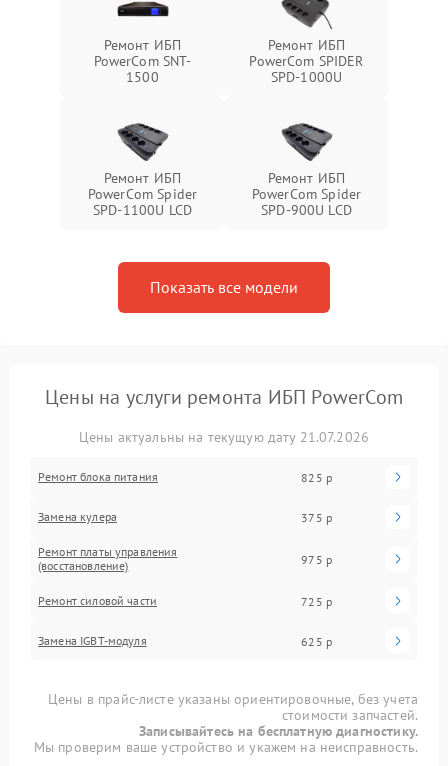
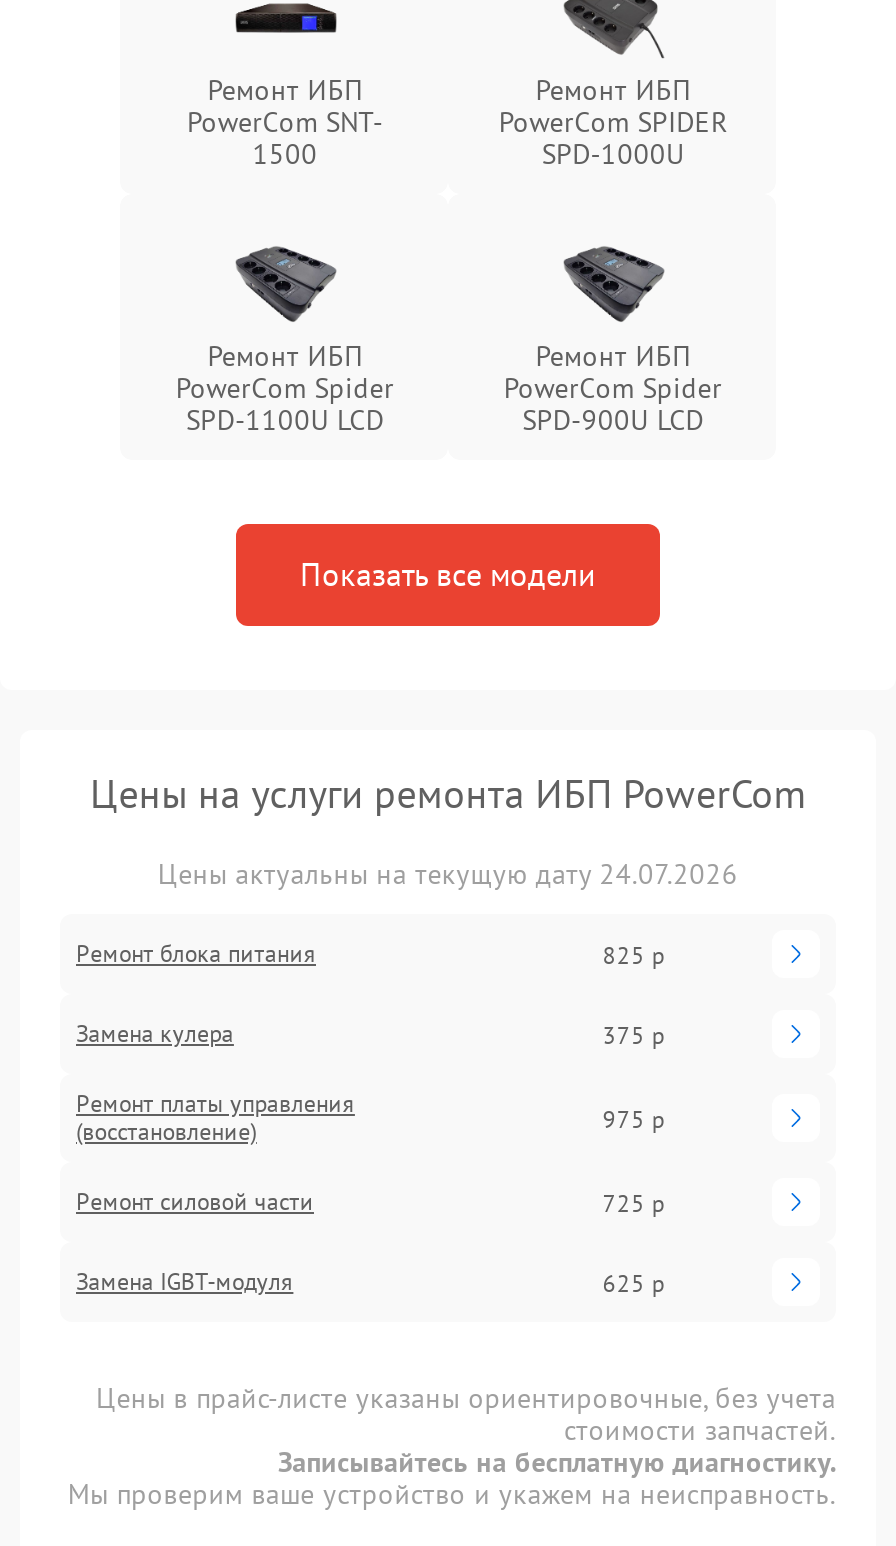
- Цены актуальны на текущую дату 21.07.2026
+ Цены актуальны на текущую дату 24.07.2026
